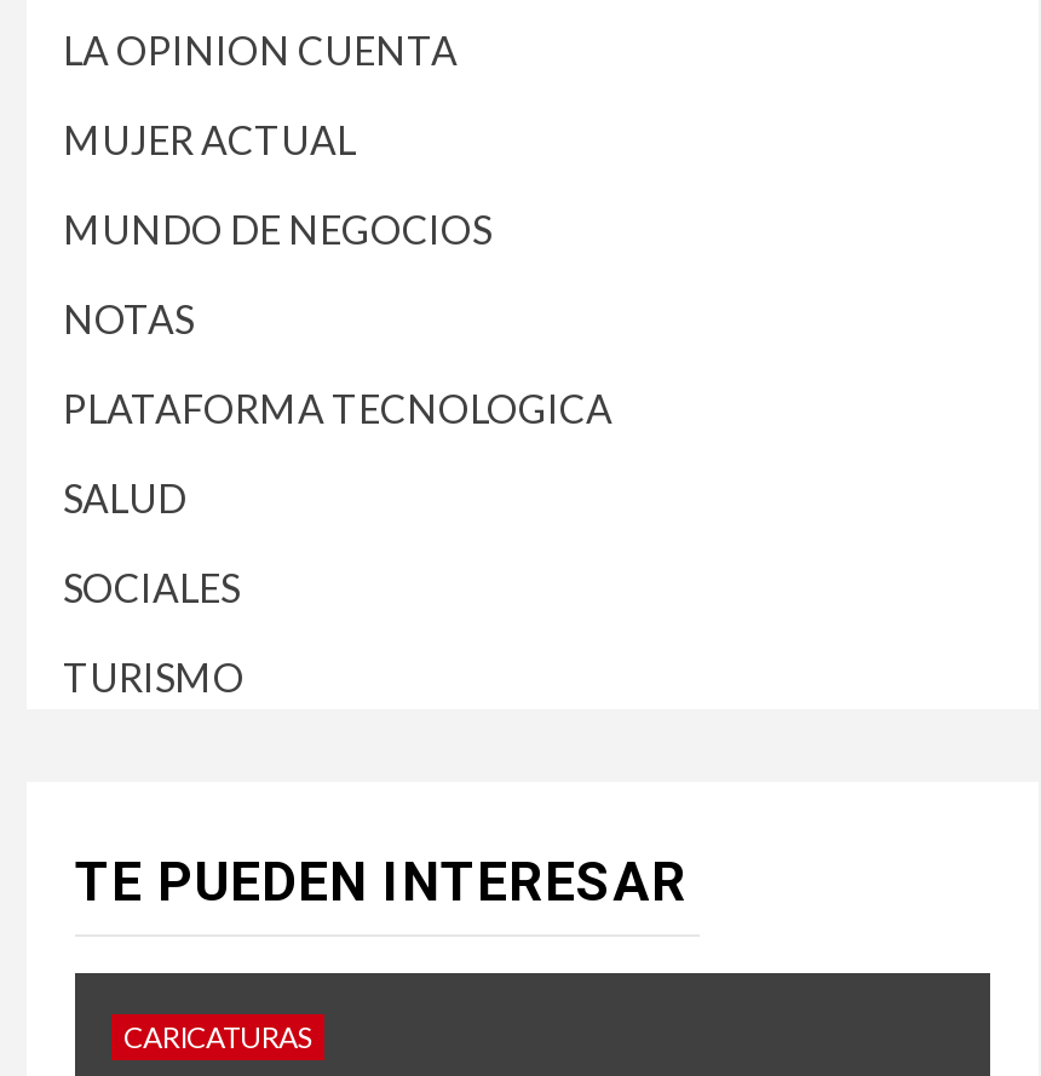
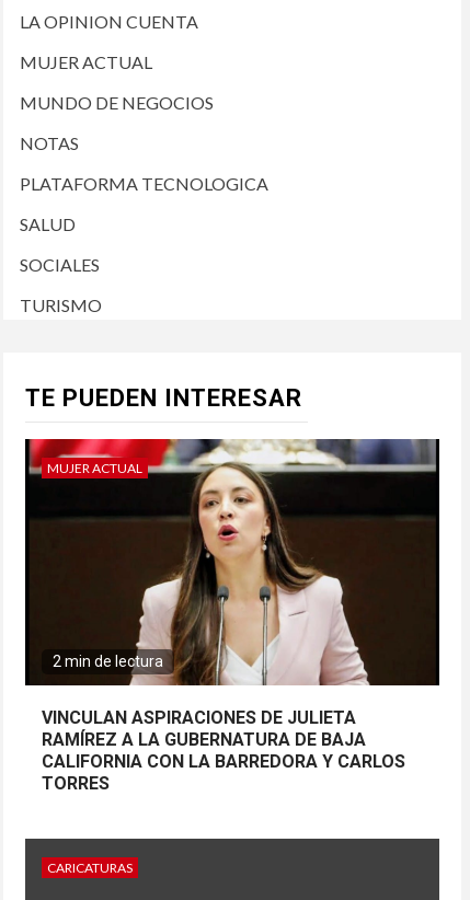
+ [image]
+ MUJER ACTUAL

+ 2 min de lectura
+ VINCULAN ASPIRACIONES DE JULIETA
+ RAMÍREZ A LA GUBERNATURA DE BAJA
+ CALIFORNIA CON LA BARREDORA Y CARLOS
+ TORRES
